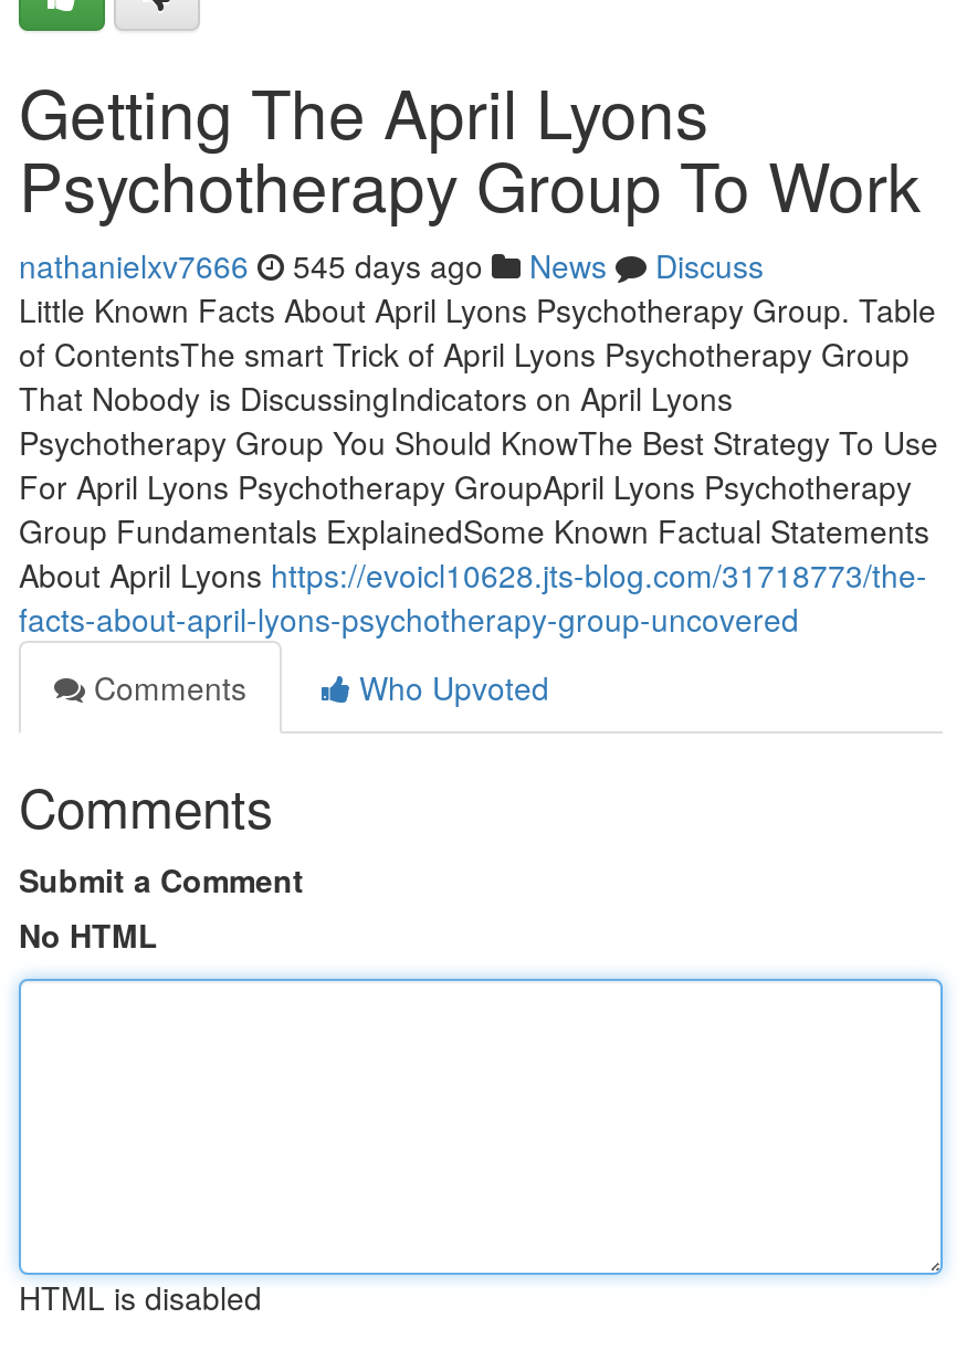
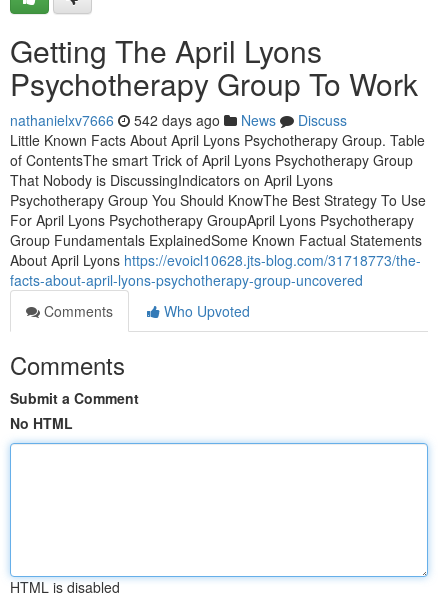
- nathanielxv7666 545 days ago News Discuss
+ nathanielxv7666 542 days ago News Discuss
